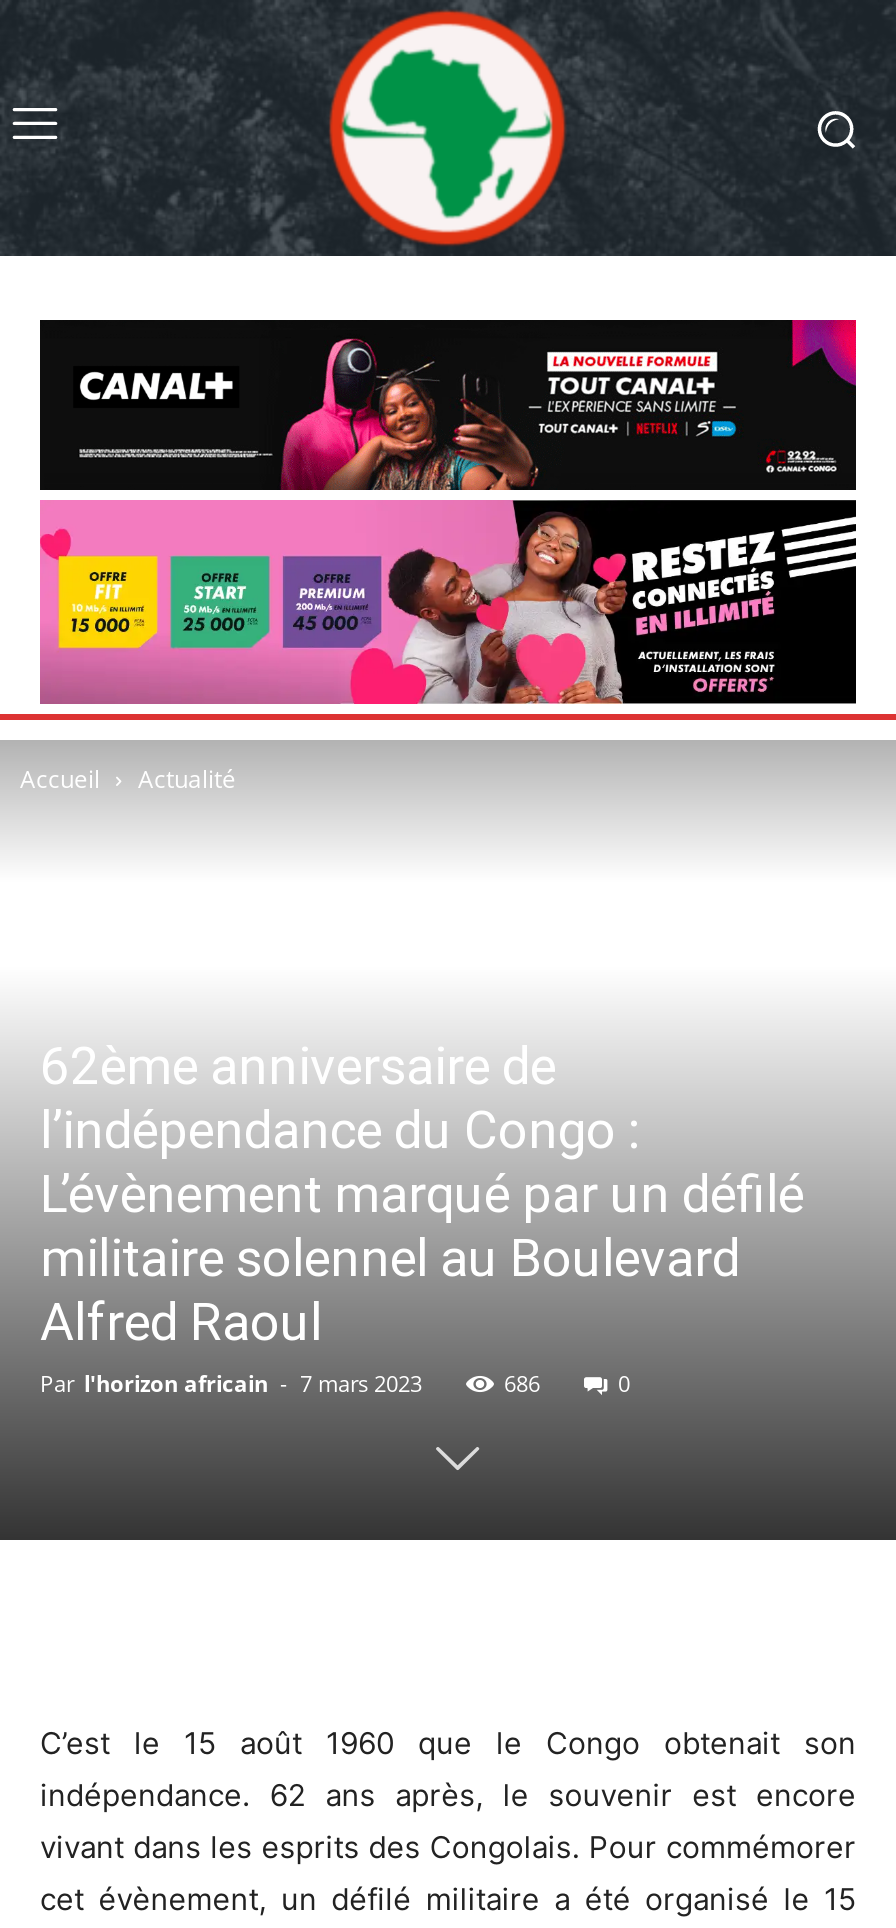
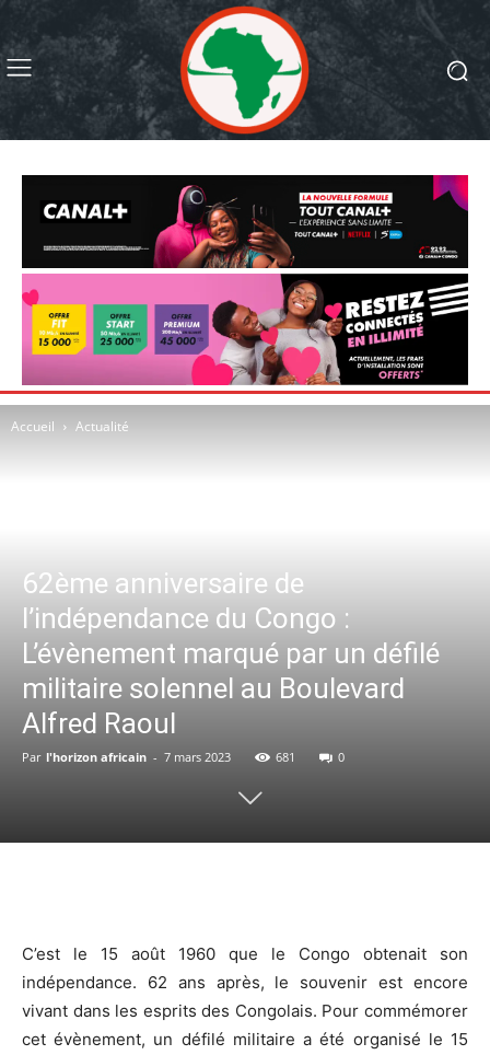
- 686
+ 681
